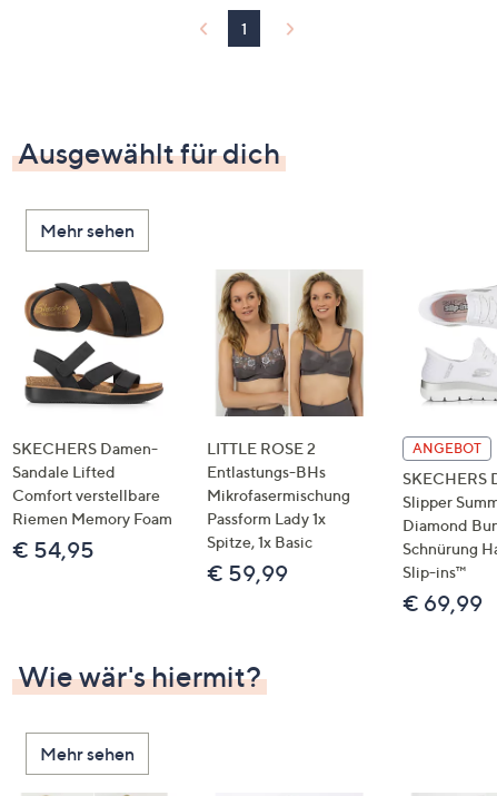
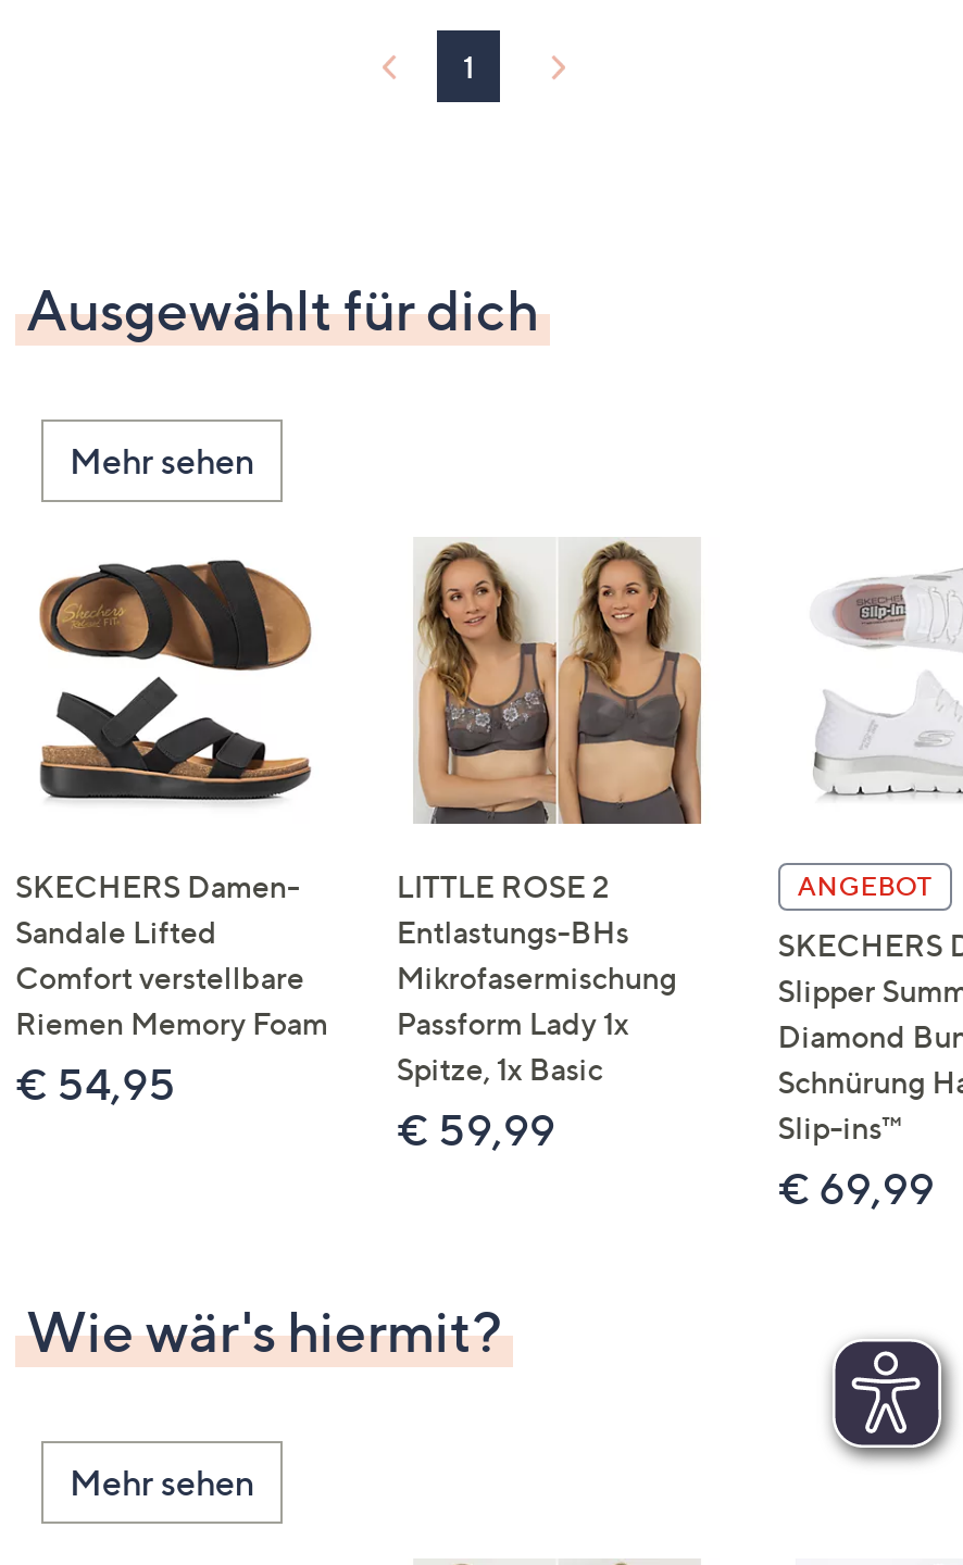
+ [image]
